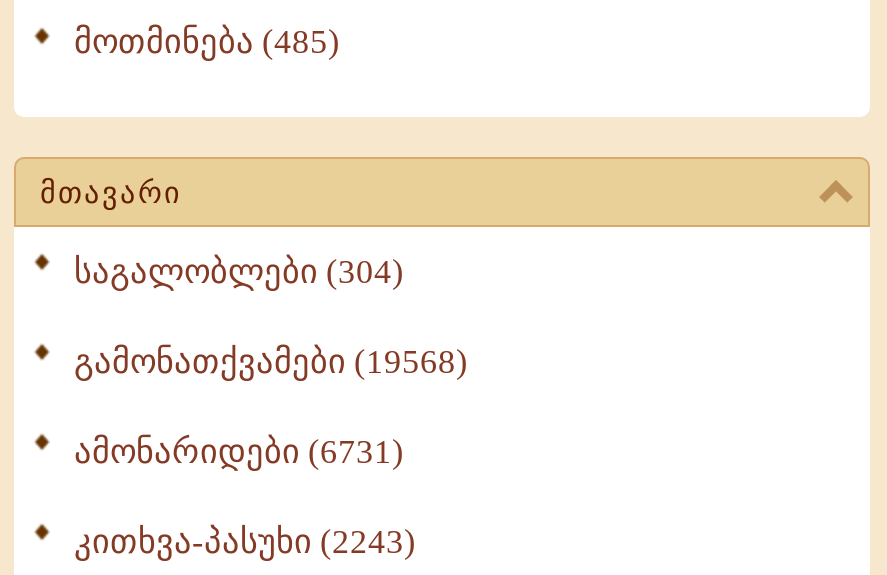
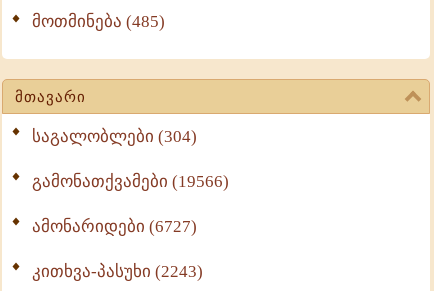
- გამონათქვამები (19568)
+ გამონათქვამები (19566)

- ამონარიდები (6731)
+ ამონარიდები (6727)
